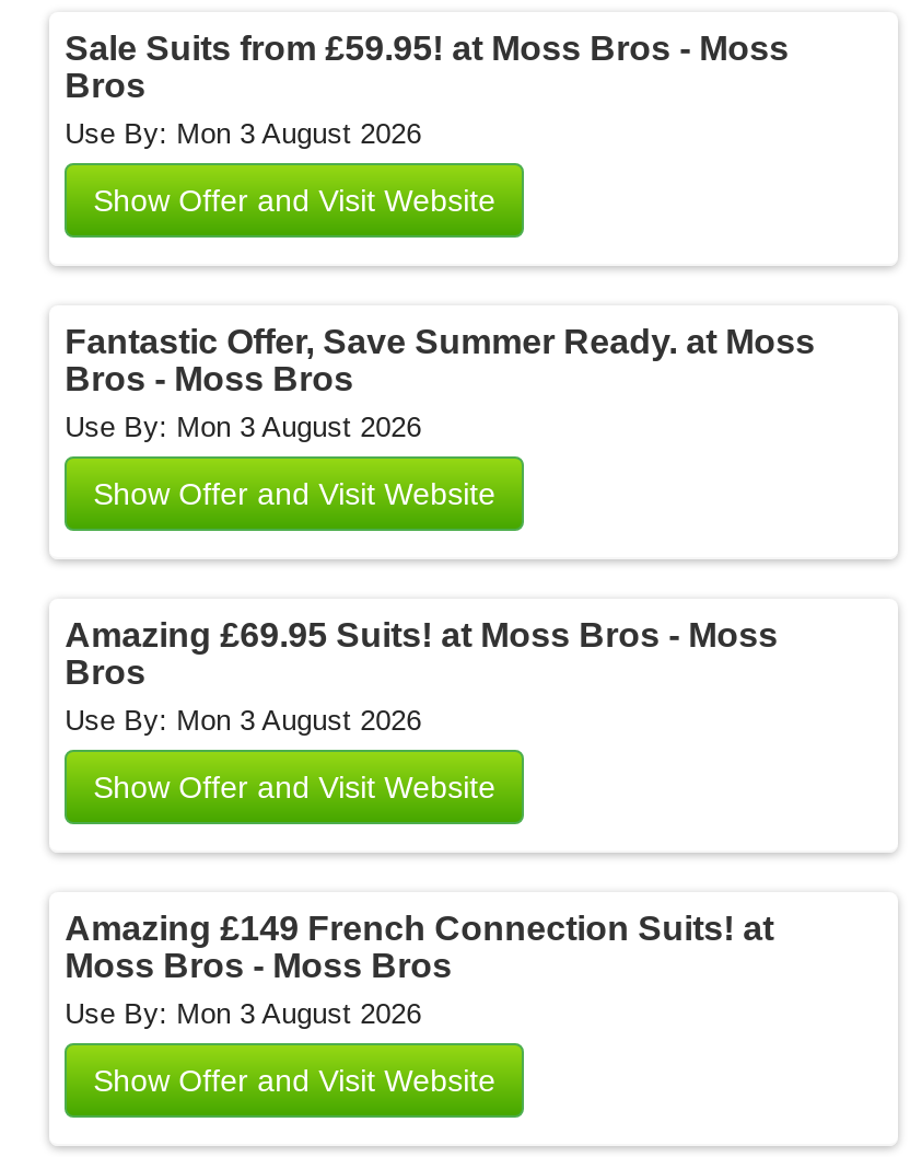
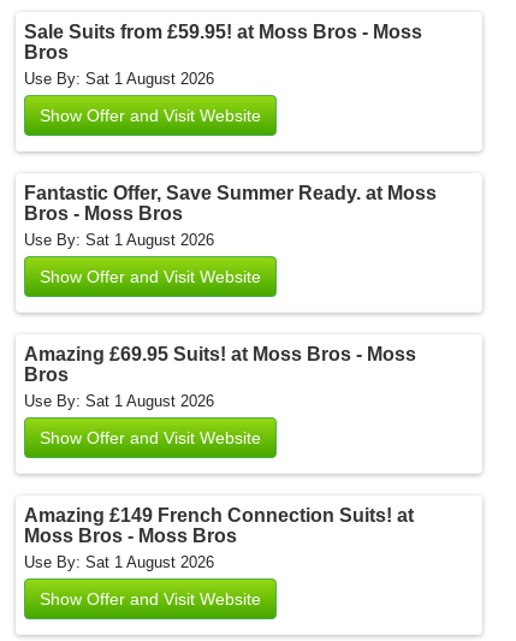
- Use By: Mon 3 August 2026
+ Use By: Sat 1 August 2026

- Use By: Mon 3 August 2026
+ Use By: Sat 1 August 2026

- Use By: Mon 3 August 2026
+ Use By: Sat 1 August 2026

- Use By: Mon 3 August 2026
+ Use By: Sat 1 August 2026
